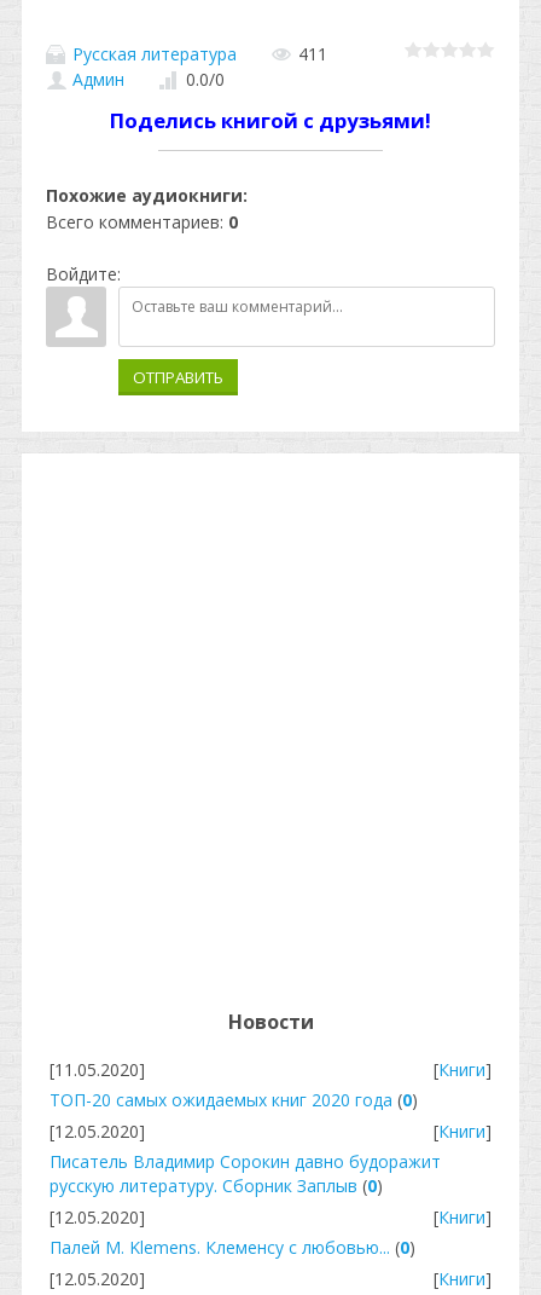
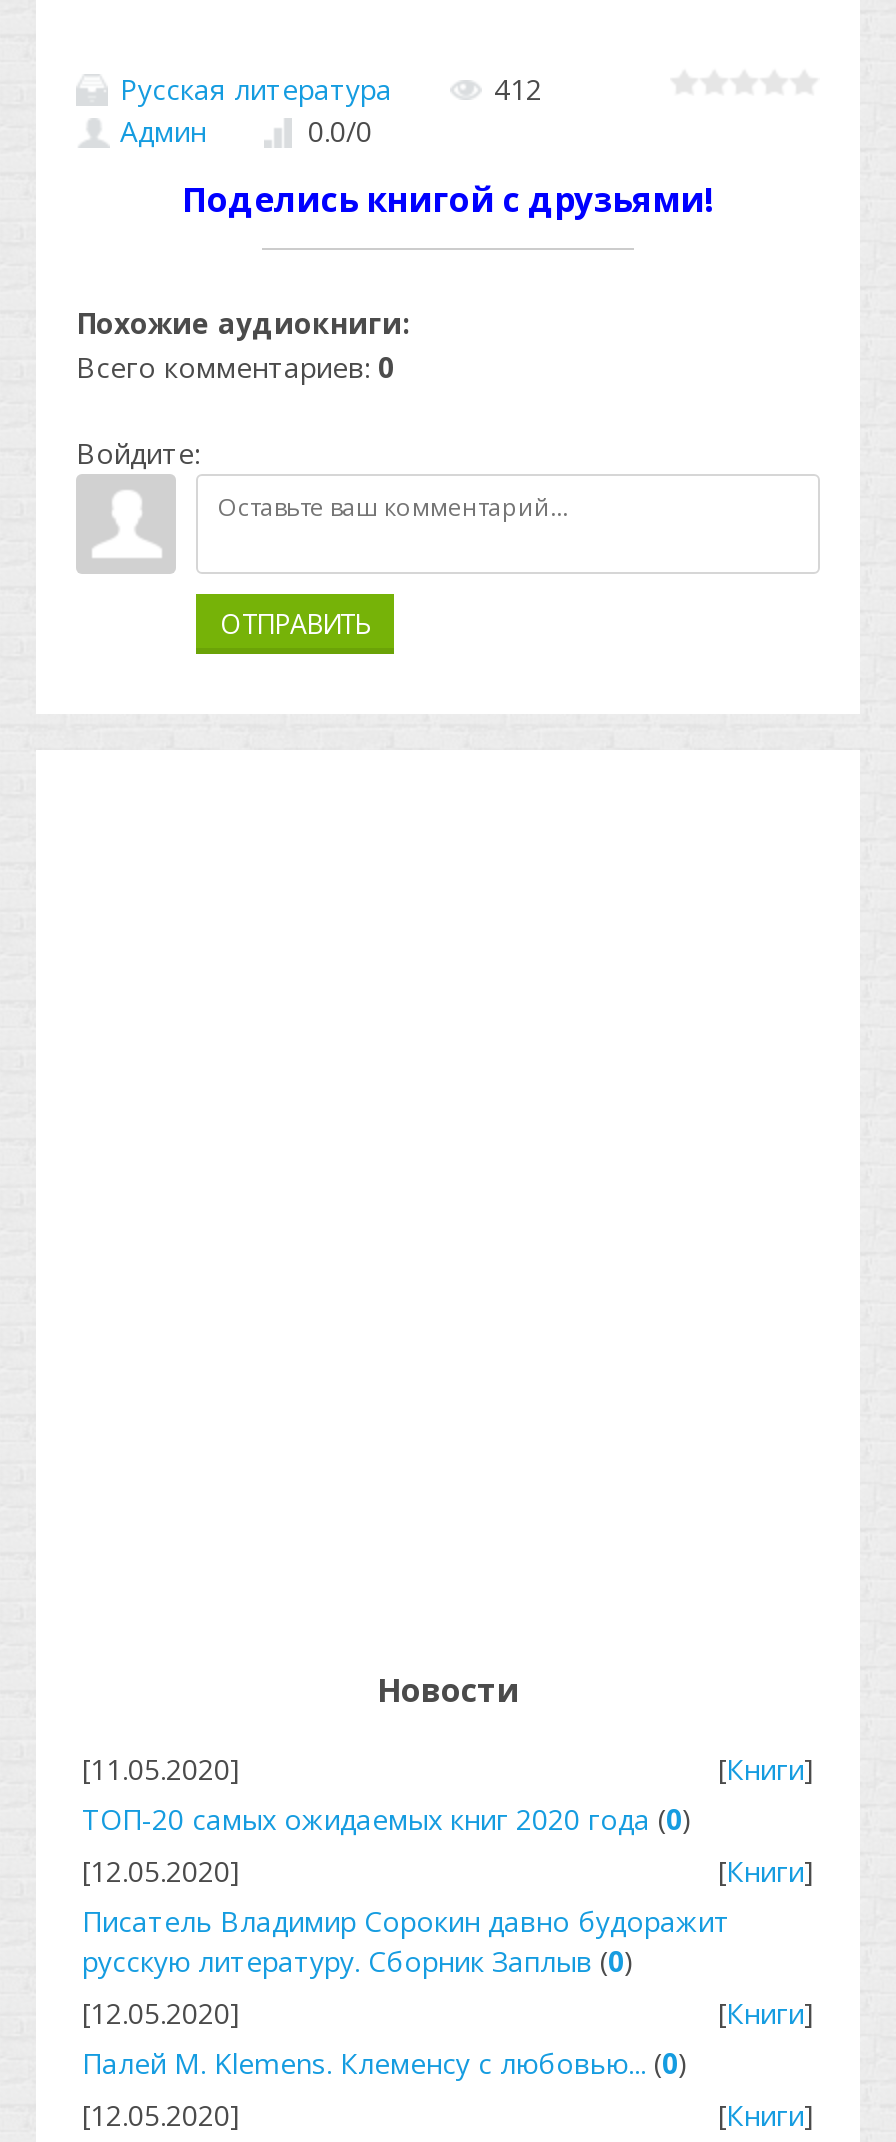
- 411
+ 412
